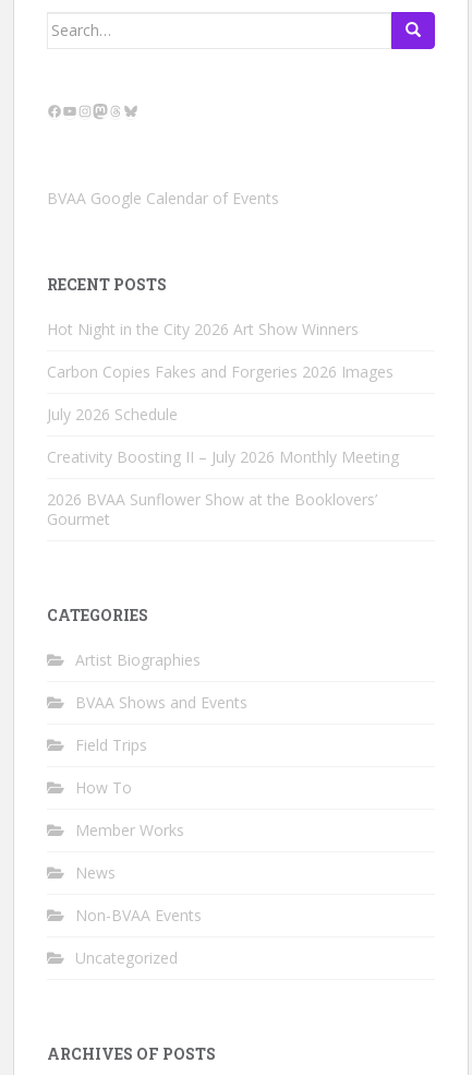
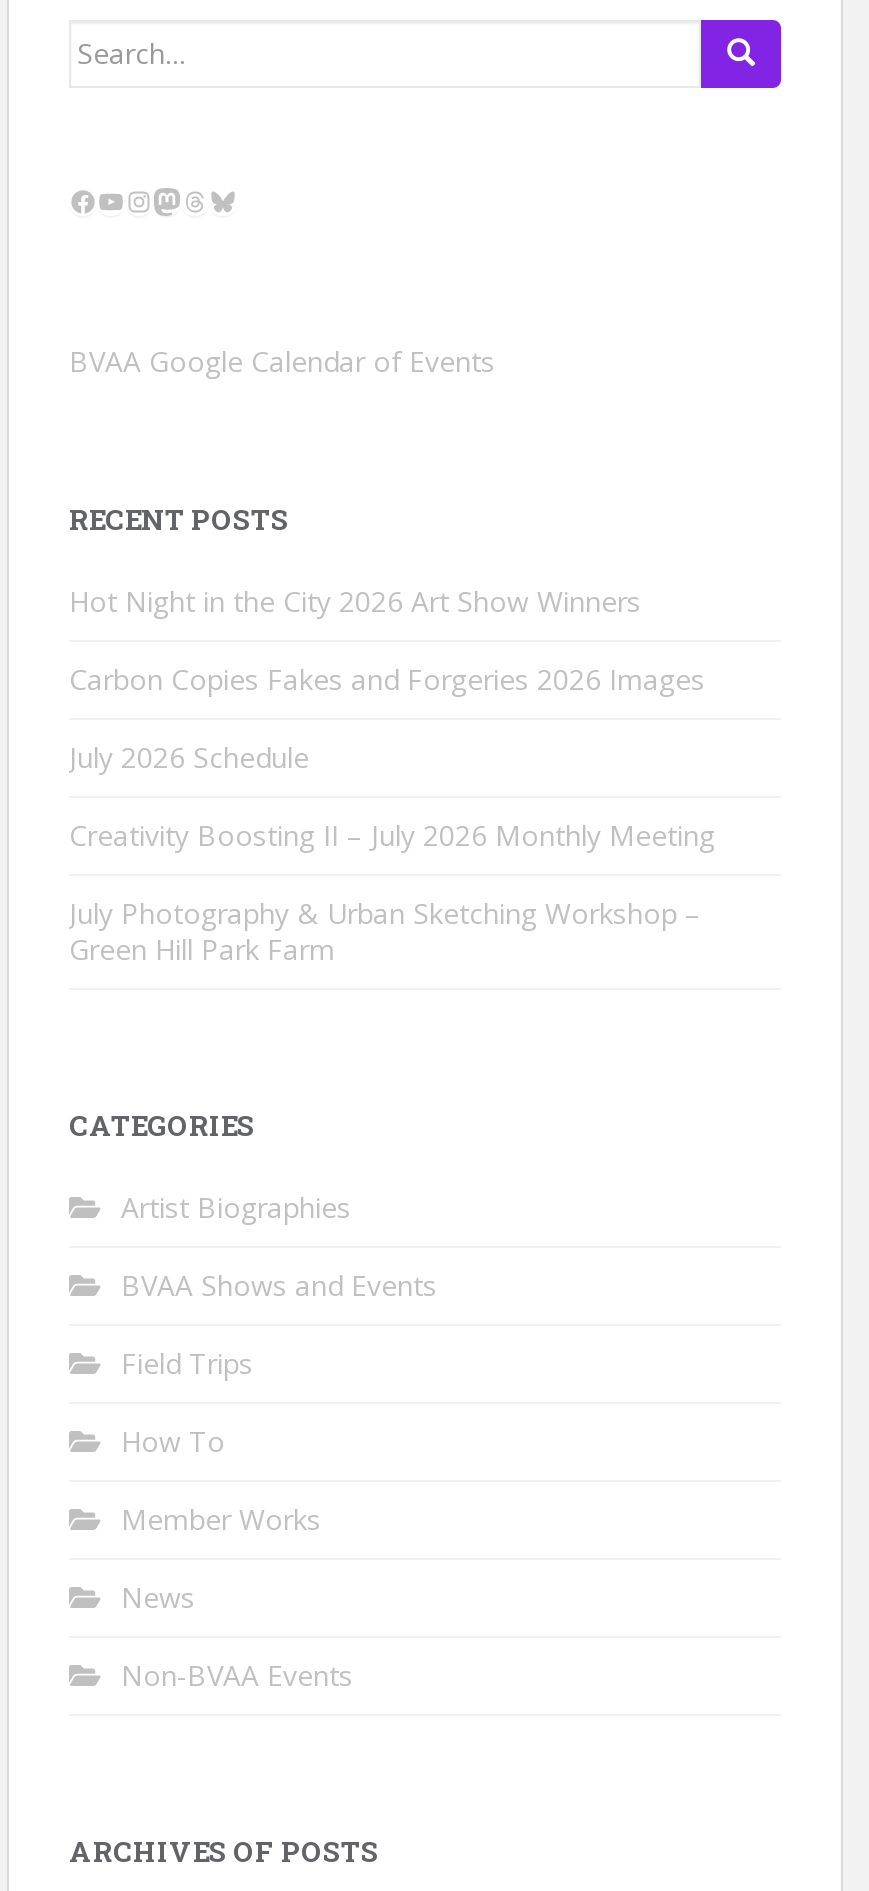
- 2026 BVAA Sunflower Show at the Booklovers’
- Gourmet
+ July Photography & Urban Sketching Workshop –
+ Green Hill Park Farm

- Uncategorized
